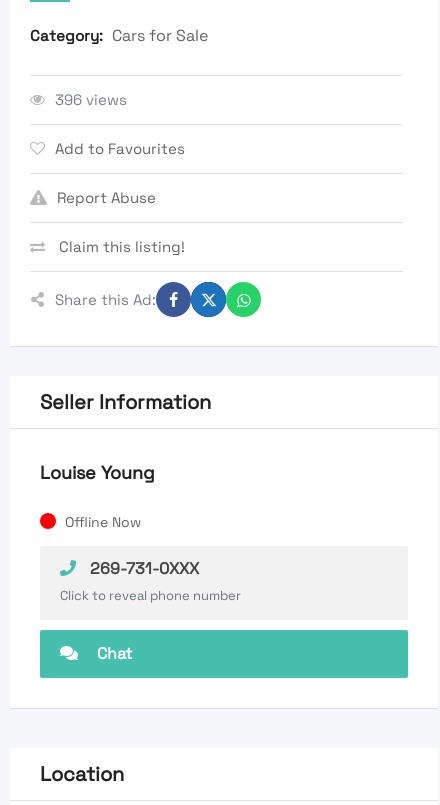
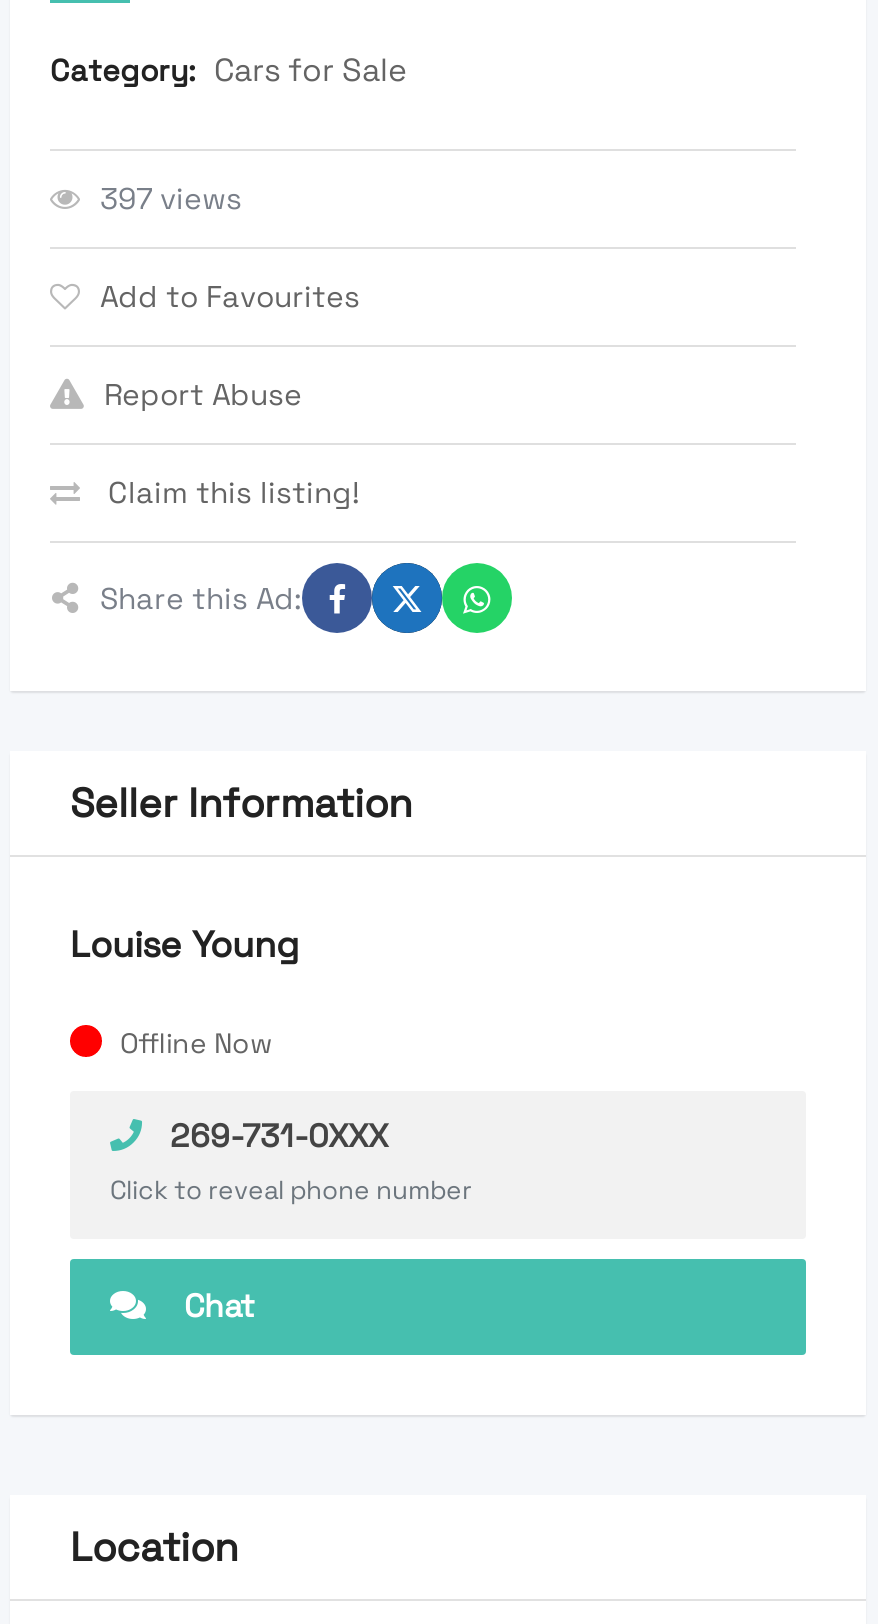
- 396 views
+ 397 views
